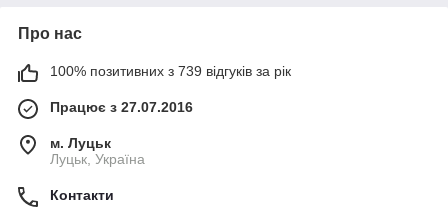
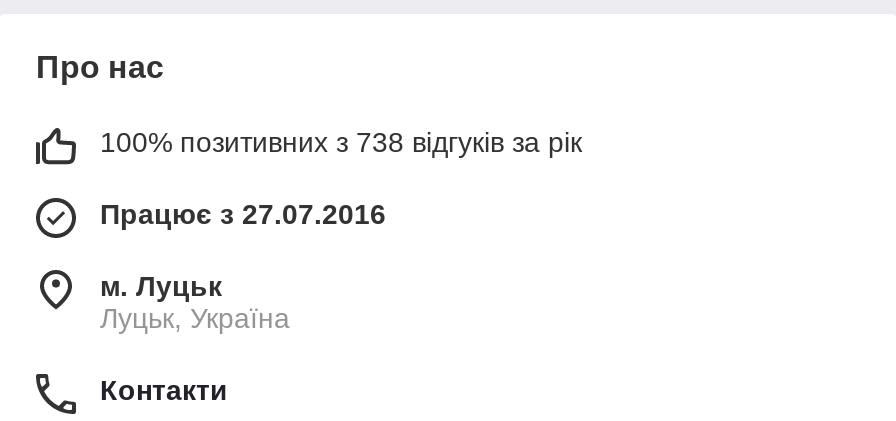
- 100% позитивних з 739 відгуків за рік
+ 100% позитивних з 738 відгуків за рік
